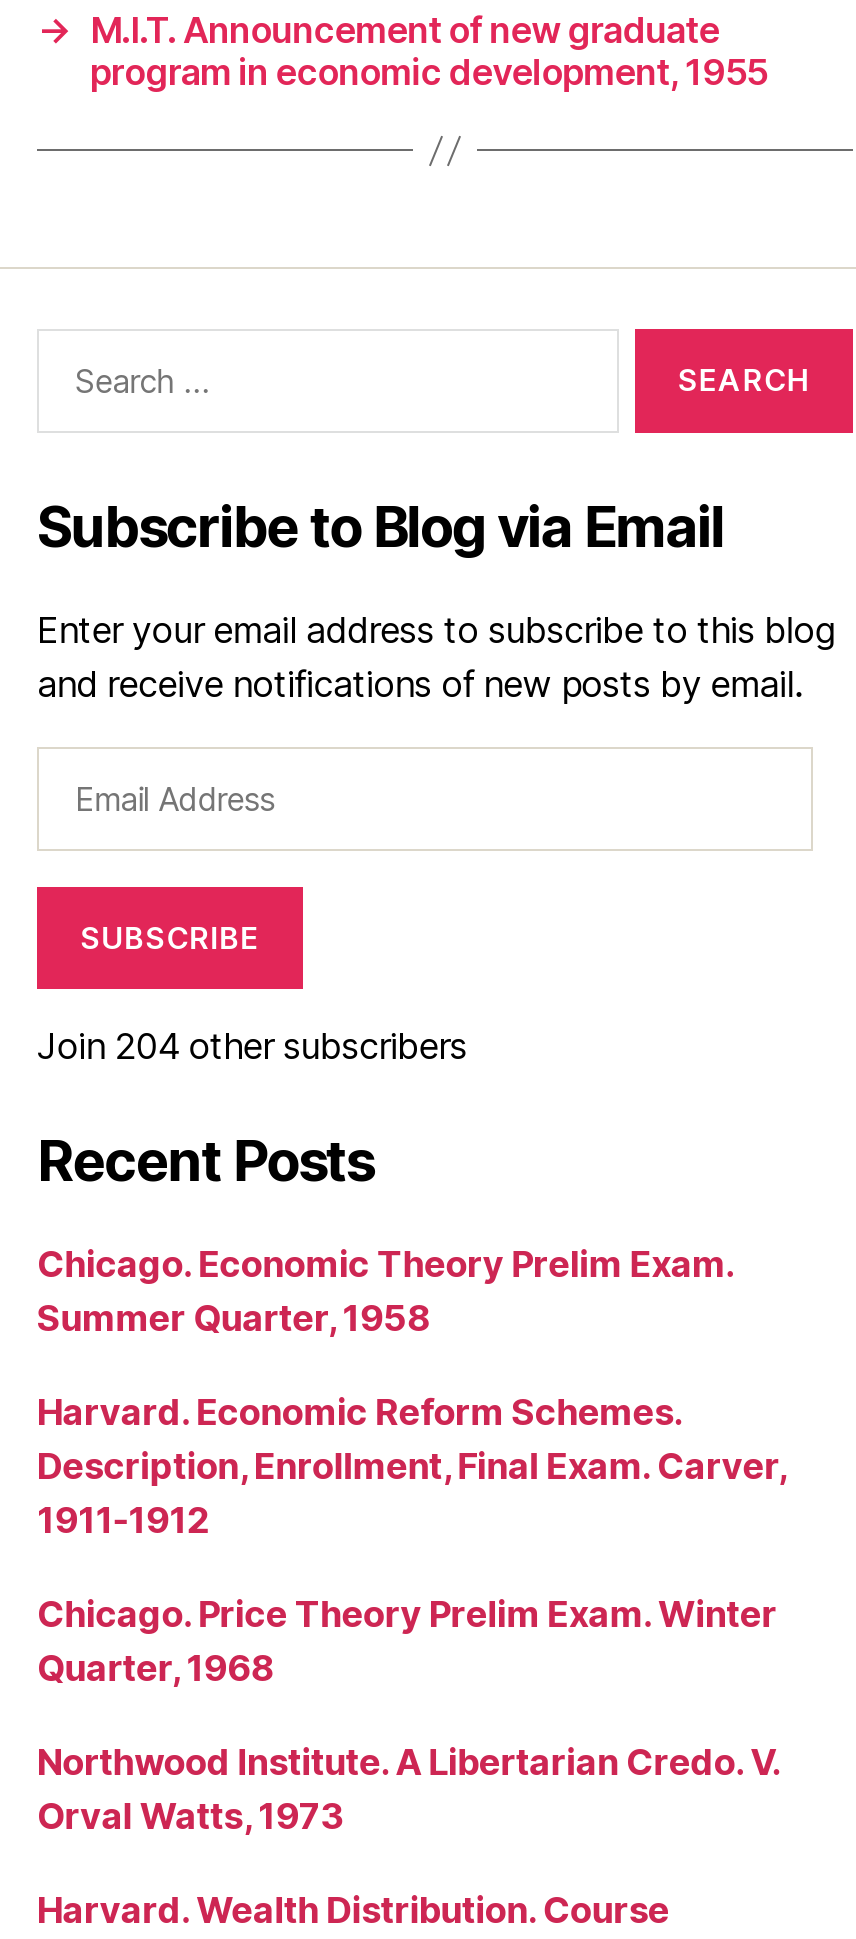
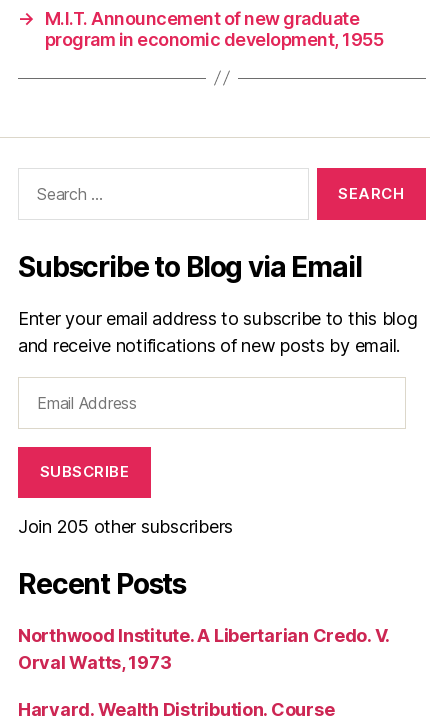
- Join 204 other subscribers
+ Join 205 other subscribers

- Chicago. Economic Theory Prelim Exam.
- Summer Quarter, 1958
- Harvard. Economic Reform Schemes.
- Description, Enrollment, Final Exam. Carver,
- 1911-1912
- Chicago. Price Theory Prelim Exam. Winter
- Quarter, 1968
